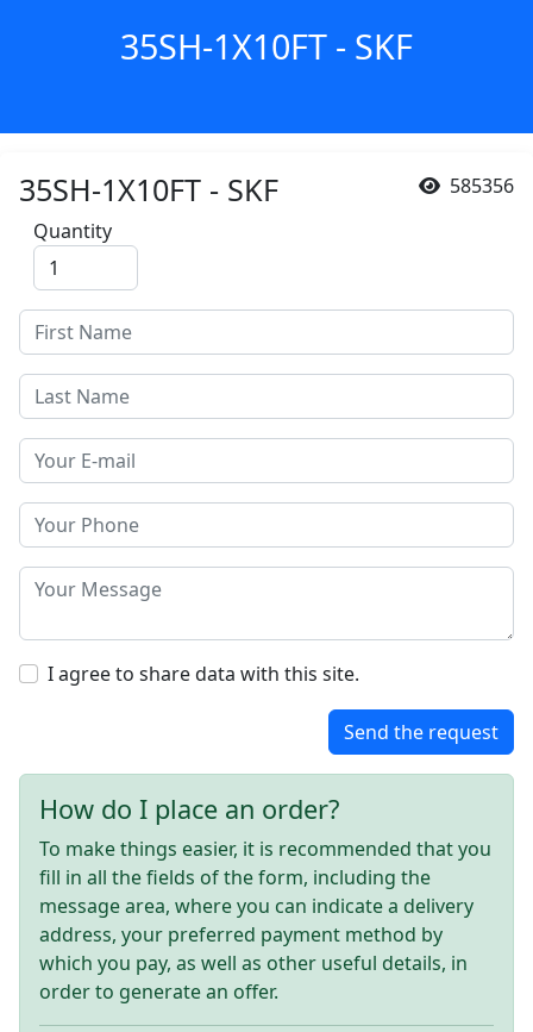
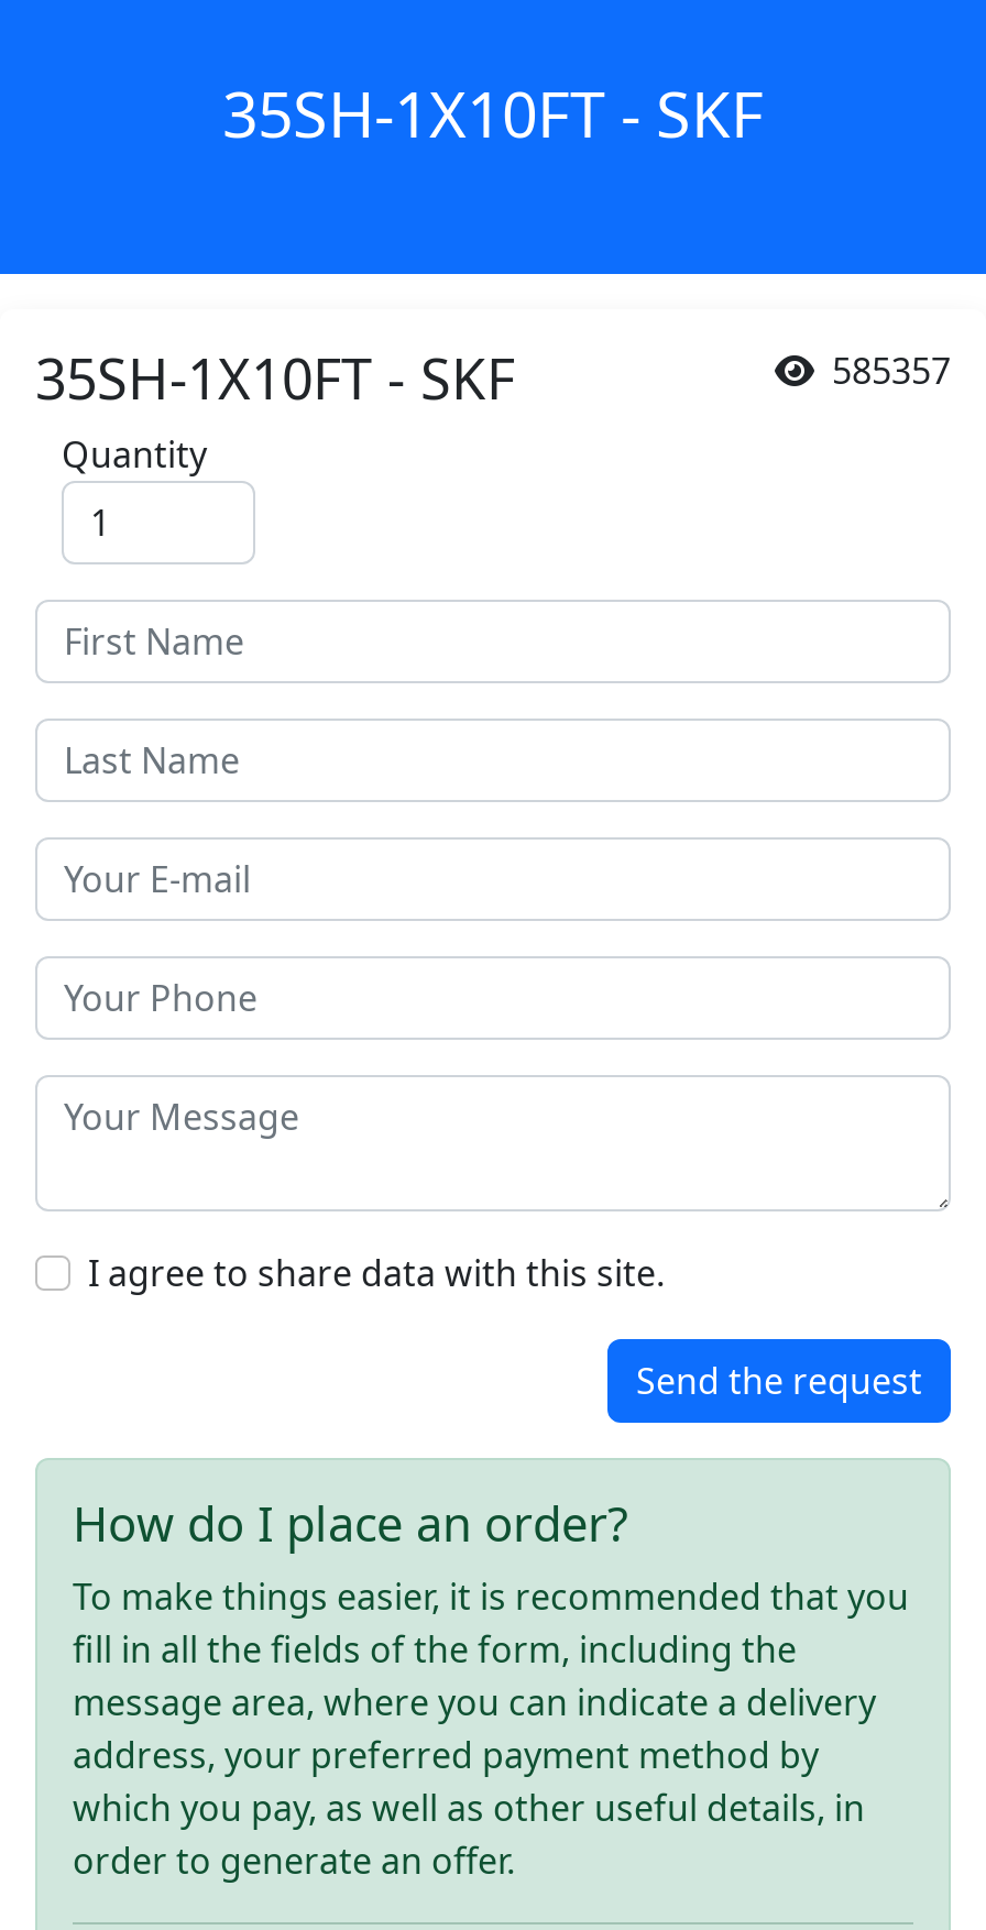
- 585356
+ 585357
